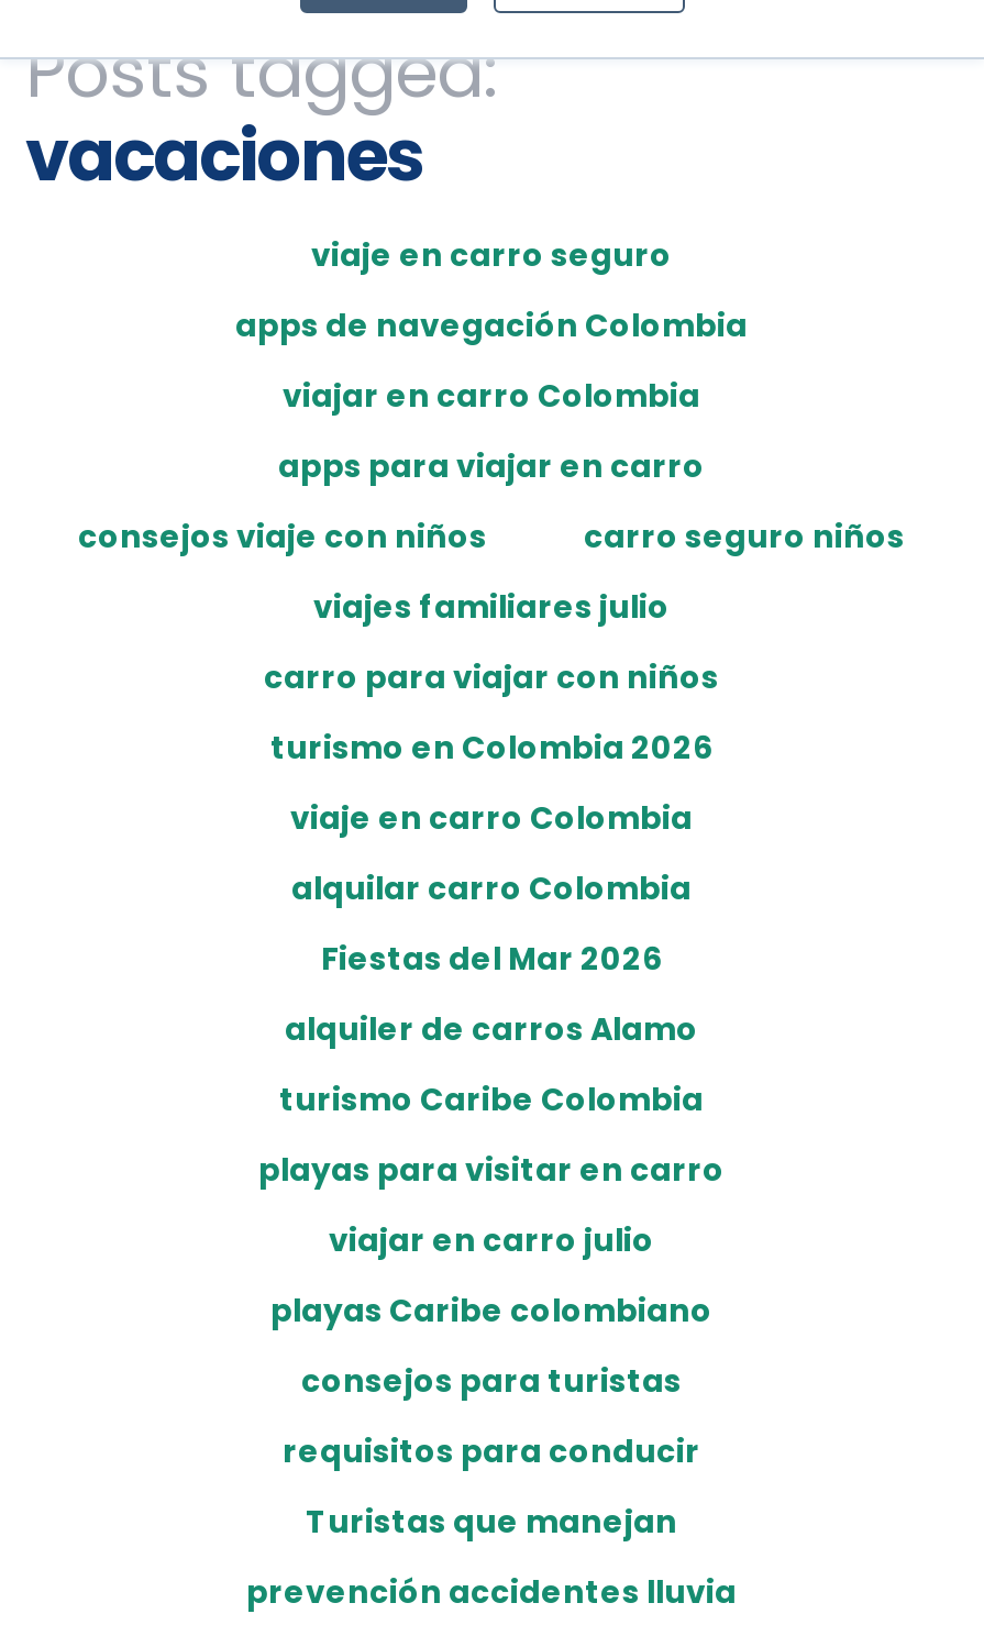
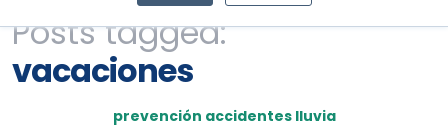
- viaje en carro seguro
- apps de navegación Colombia
- viajar en carro Colombia
- apps para viajar en carro
- consejos viaje con niños
- carro seguro niños
- viajes familiares julio
- carro para viajar con niños
- turismo en Colombia 2026
- viaje en carro Colombia
- alquilar carro Colombia
- Fiestas del Mar 2026
- alquiler de carros Alamo
- turismo Caribe Colombia
- playas para visitar en carro
- viajar en carro julio
- playas Caribe colombiano
- consejos para turistas
- requisitos para conducir
- Turistas que manejan
